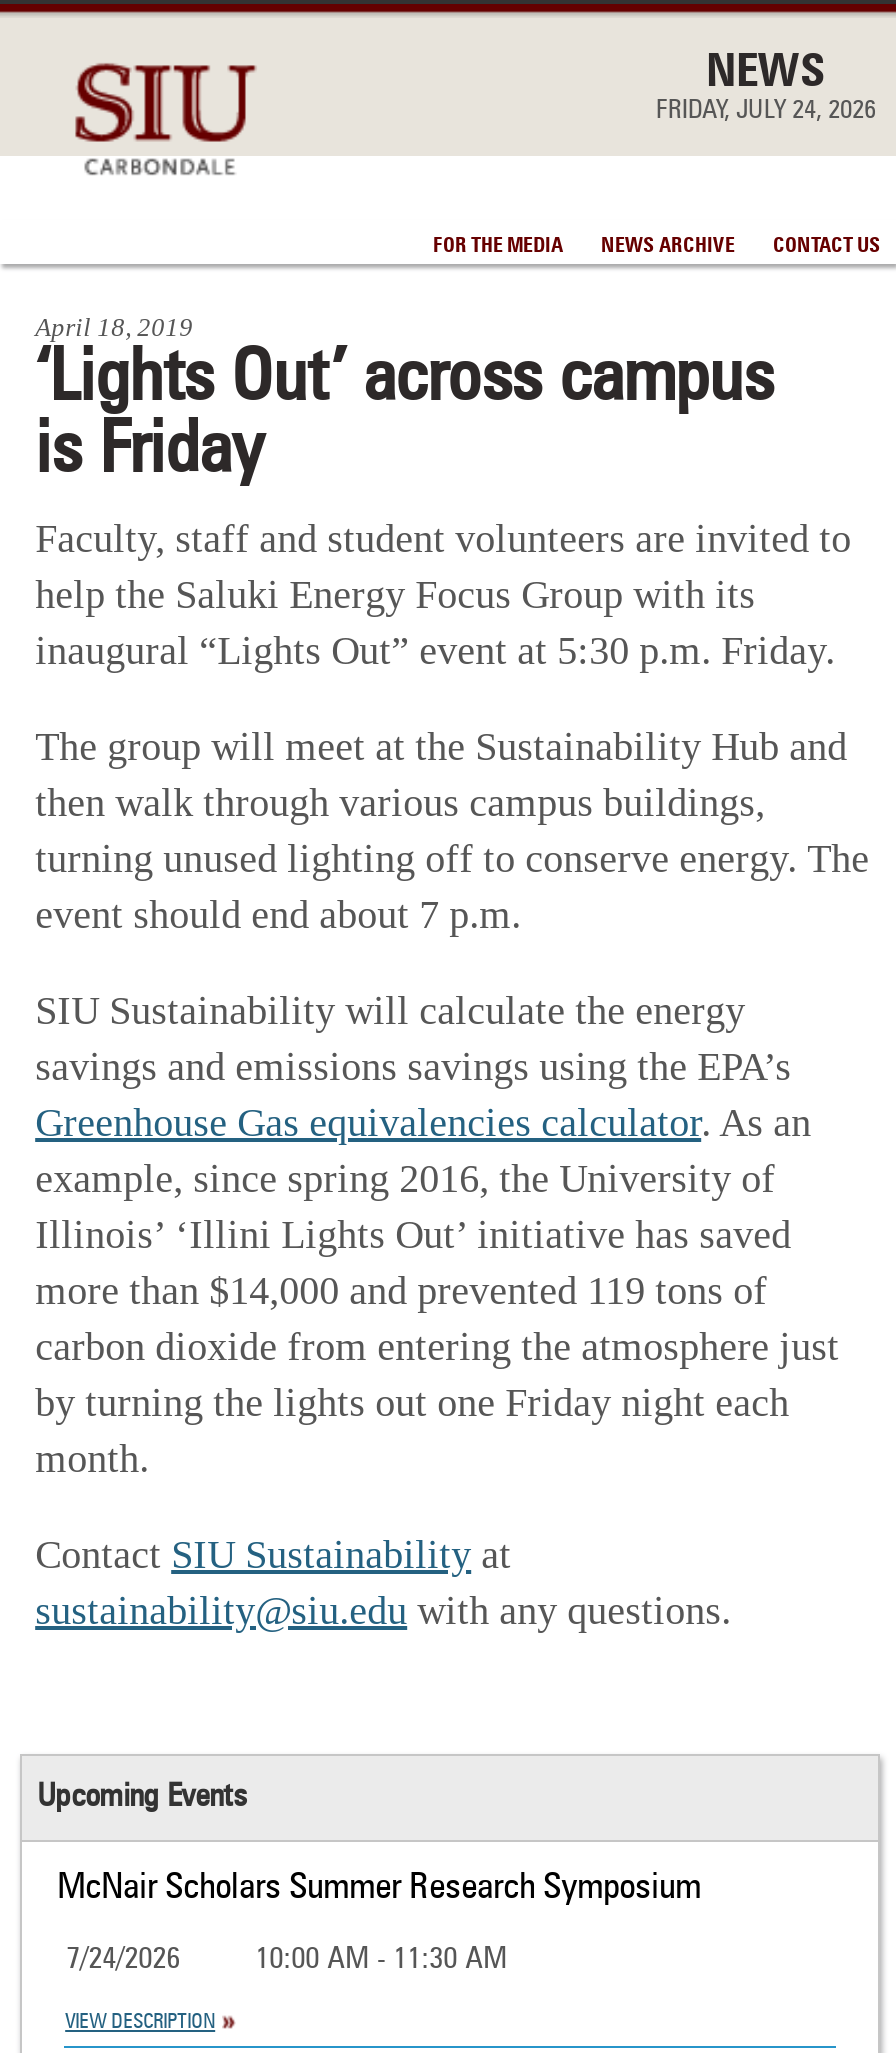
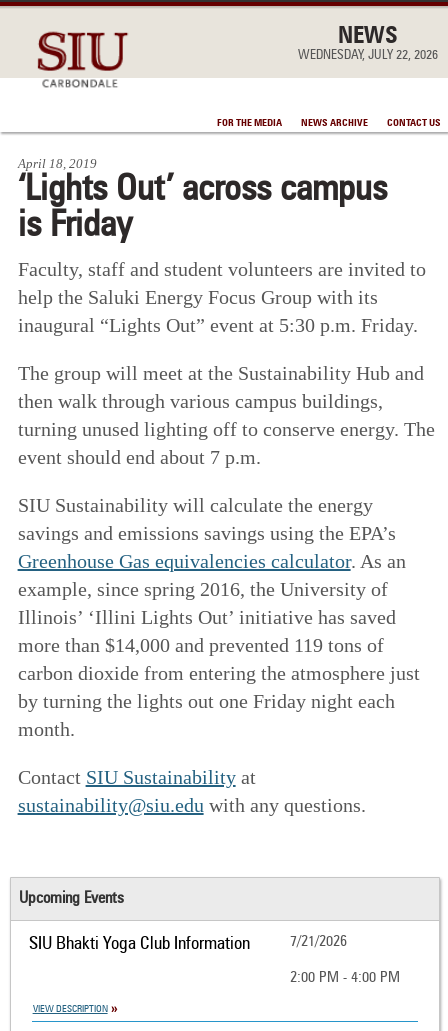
- FRIDAY, JULY 24, 2026
+ WEDNESDAY, JULY 22, 2026

- McNair Scholars Summer Research Symposium
+ SIU Bhakti Yoga Club Information
+ 7/21/2026

- 7/24/2026
- 10:00 AM - 11:30 AM
+ 2:00 PM - 4:00 PM
